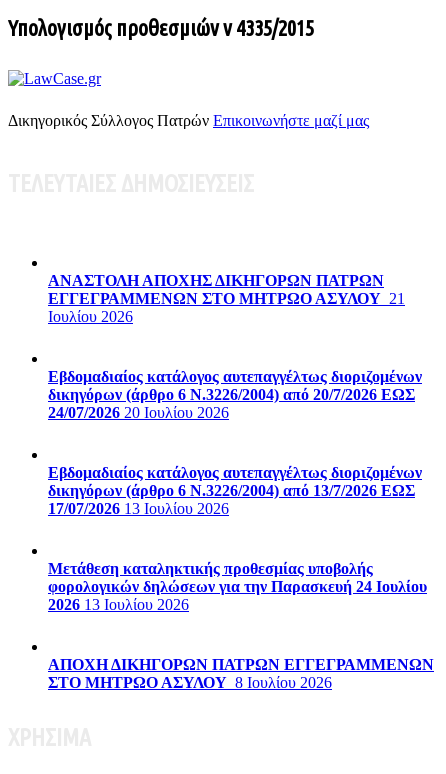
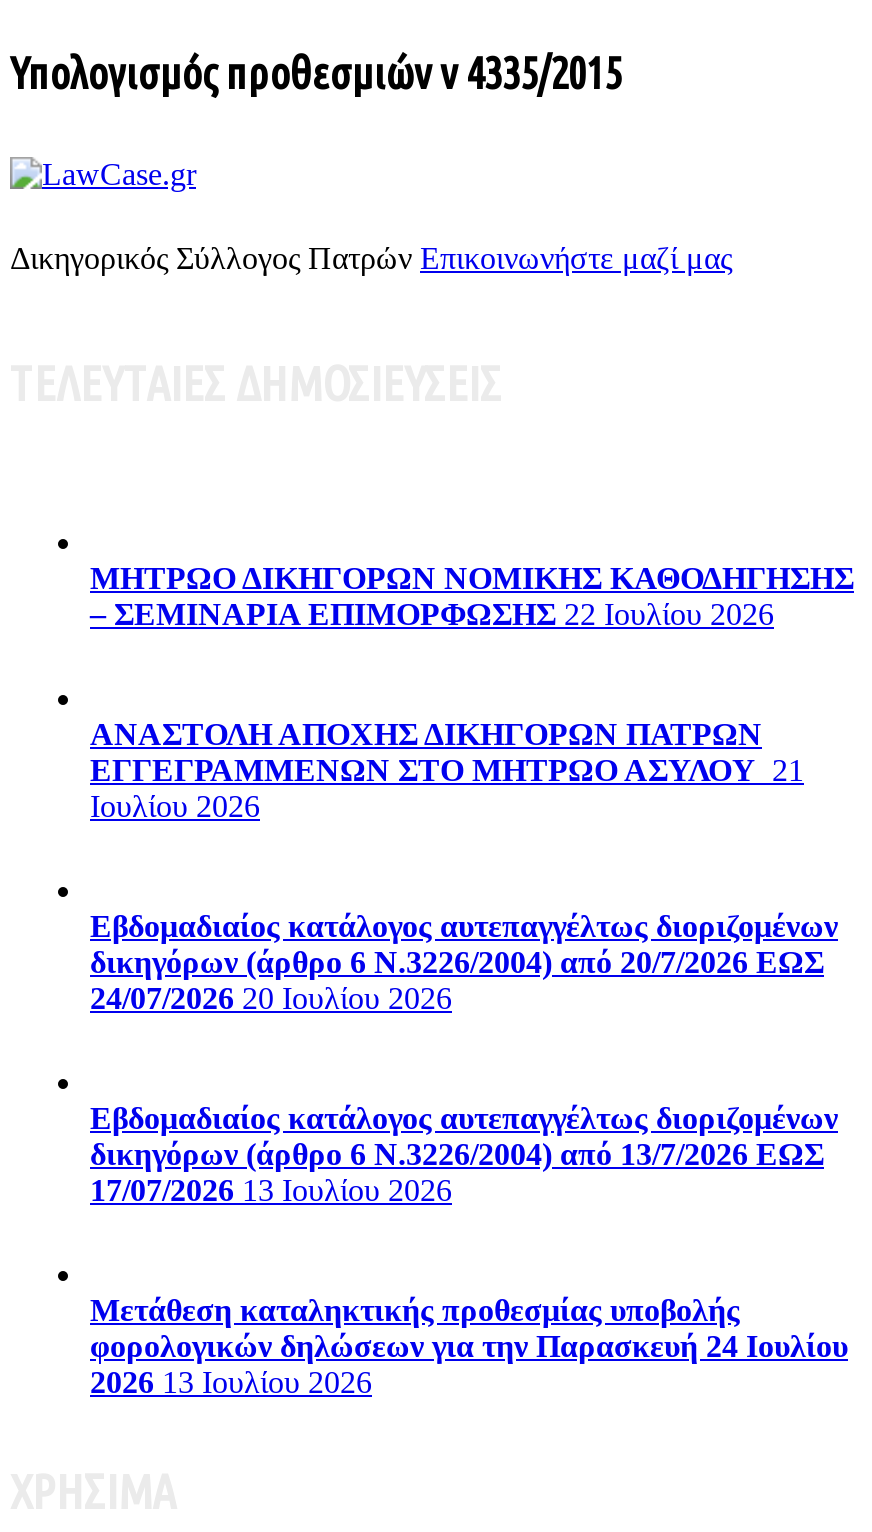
+ ΜΗΤΡΩΟ ΔΙΚΗΓΟΡΩΝ ΝΟΜΙΚΗΣ ΚΑΘΟΔΗΓΗΣΗΣ
+ – ΣΕΜΙΝΑΡΙΑ ΕΠΙΜΟΡΦΩΣΗΣ 22 Ιουλίου 2026

moved down: ΑΝΑΣΤΟΛΗ ΑΠΟΧΗΣ ΔΙΚΗΓΟΡΩΝ ΠΑΤΡΩΝ | ΕΓΓΕΓΡΑΜΜΕΝΩΝ ΣΤΟ ΜΗΤΡΩΟ ΑΣΥΛΟΥ 21 | Ιουλίου 2026 | ... | φορολογικών δηλώσεων για την Παρασκευή 24 Ιουλίου | 2026 13 Ιουλίου 2026

- ΑΠΟΧΗ ΔΙΚΗΓΟΡΩΝ ΠΑΤΡΩΝ ΕΓΓΕΓΡΑΜΜΕΝΩΝ
- ΣΤΟ ΜΗΤΡΩΟ ΑΣΥΛΟΥ 8 Ιουλίου 2026
